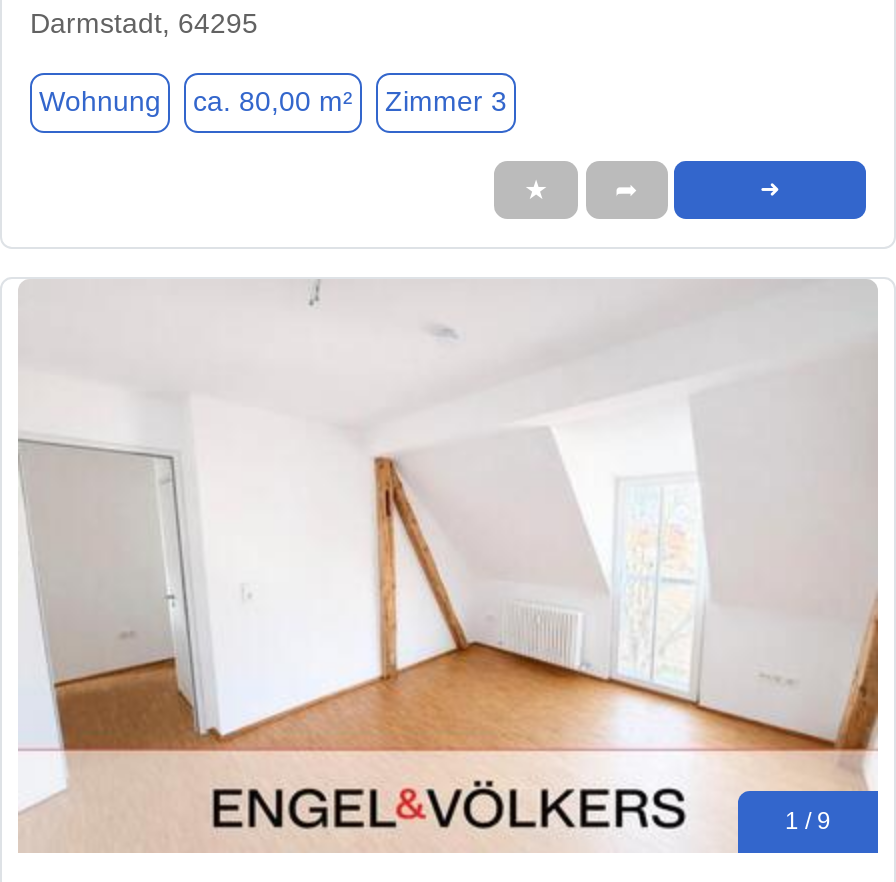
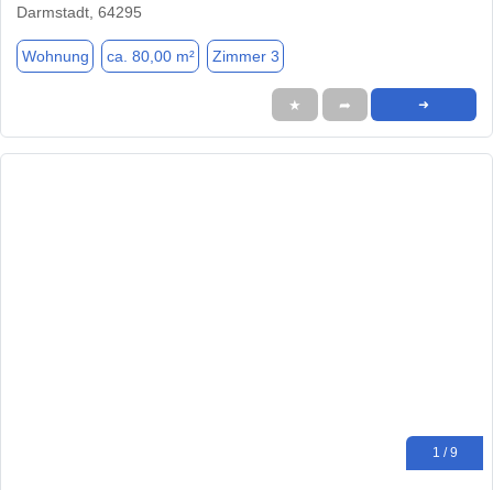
- [image]
